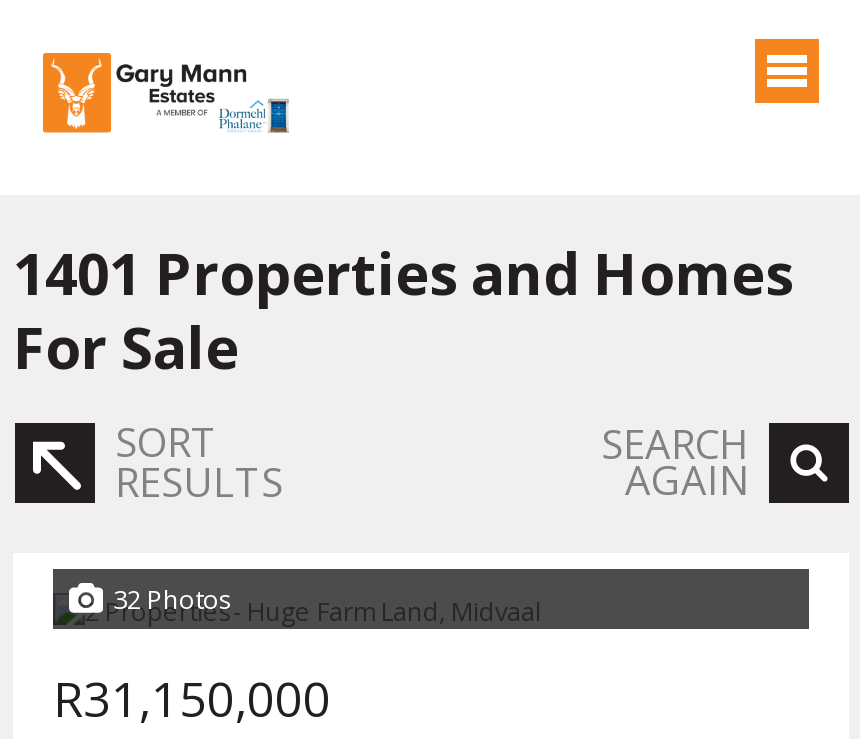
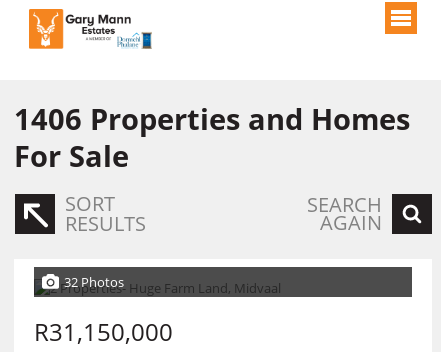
- 1401 Properties and Homes
+ 1406 Properties and Homes
